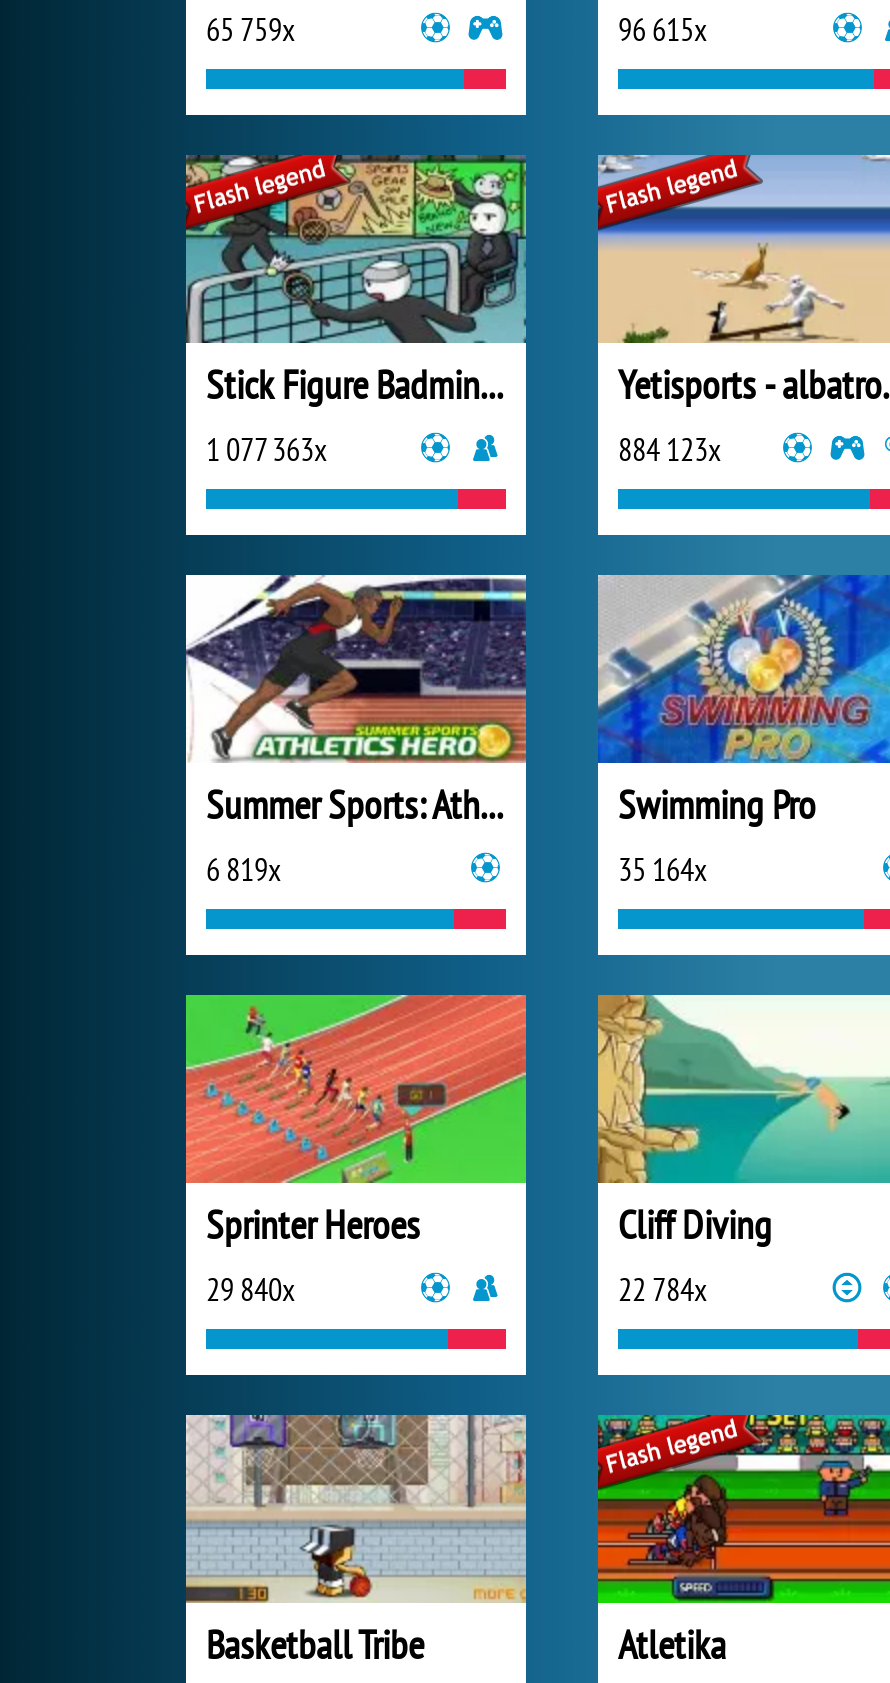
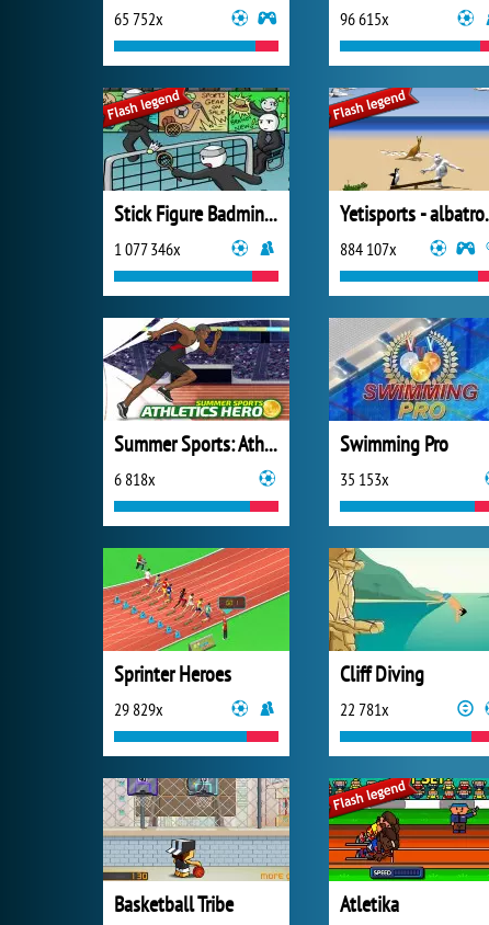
- 65 759x
+ 65 752x

- 1 077 363x
+ 1 077 346x

- 884 123x
+ 884 107x

- 6 819x
+ 6 818x

- 35 164x
+ 35 153x

- 29 840x
+ 29 829x

- 22 784x
+ 22 781x
